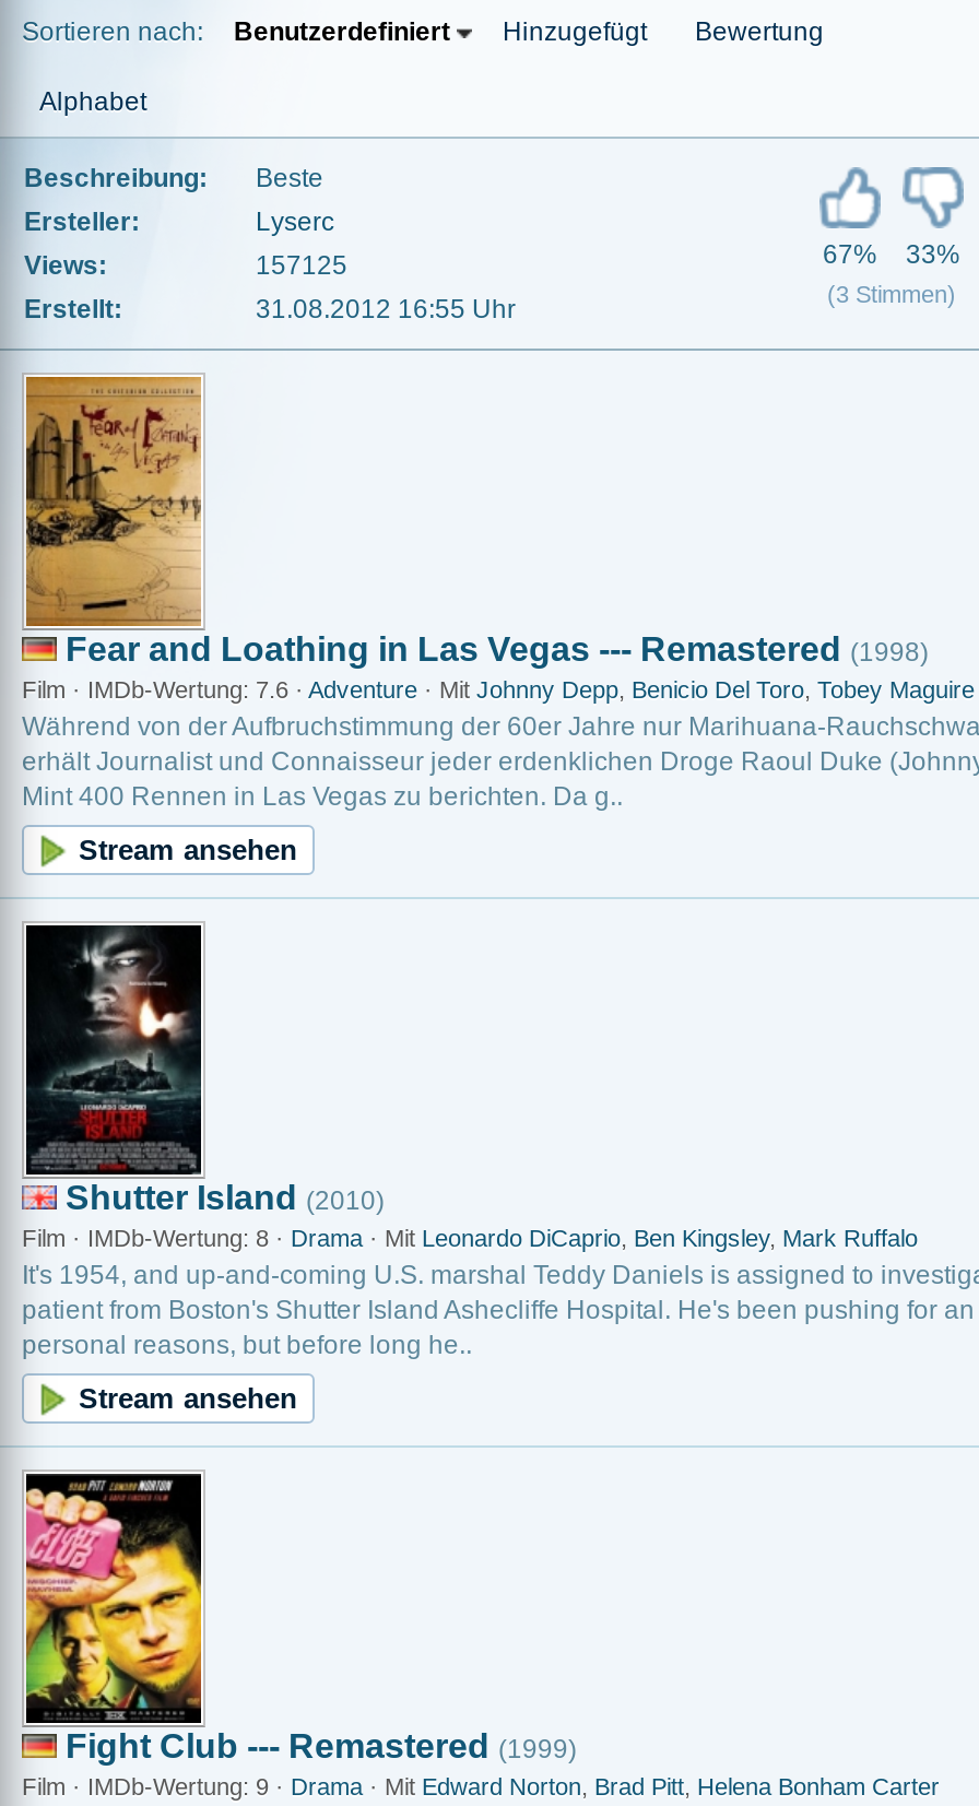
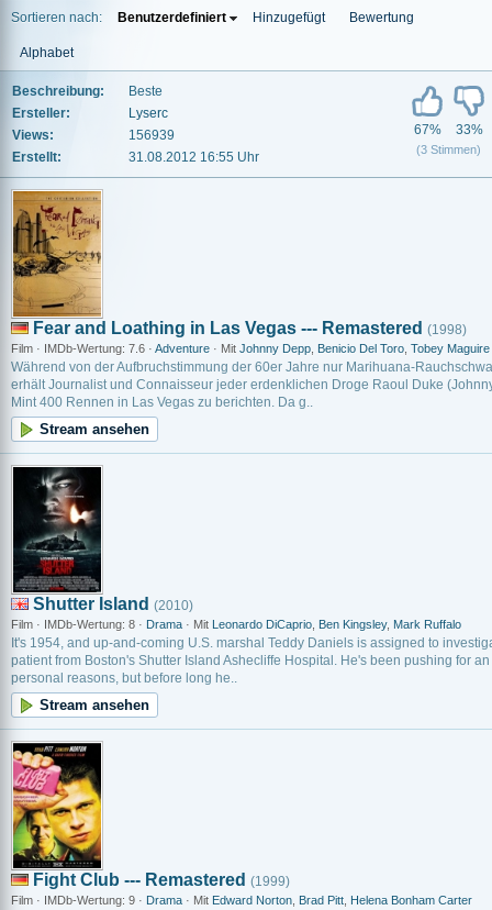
- 157125
+ 156939
